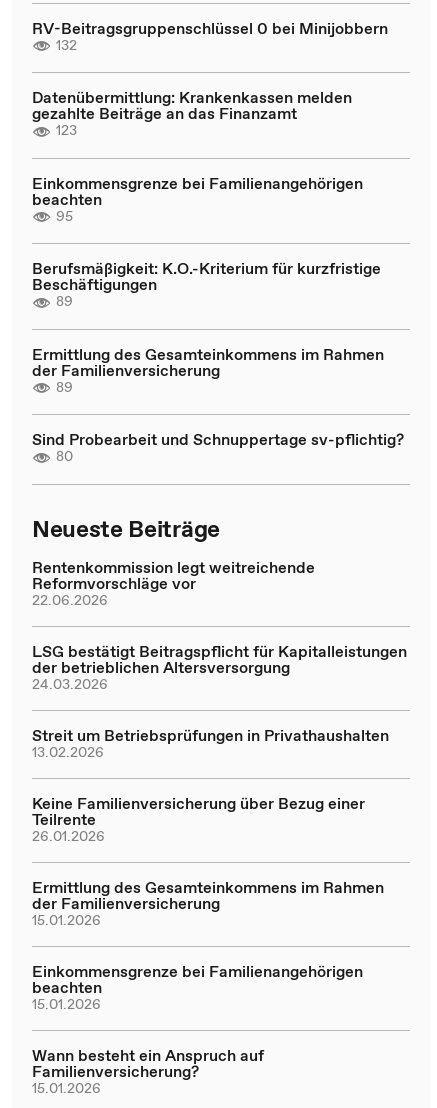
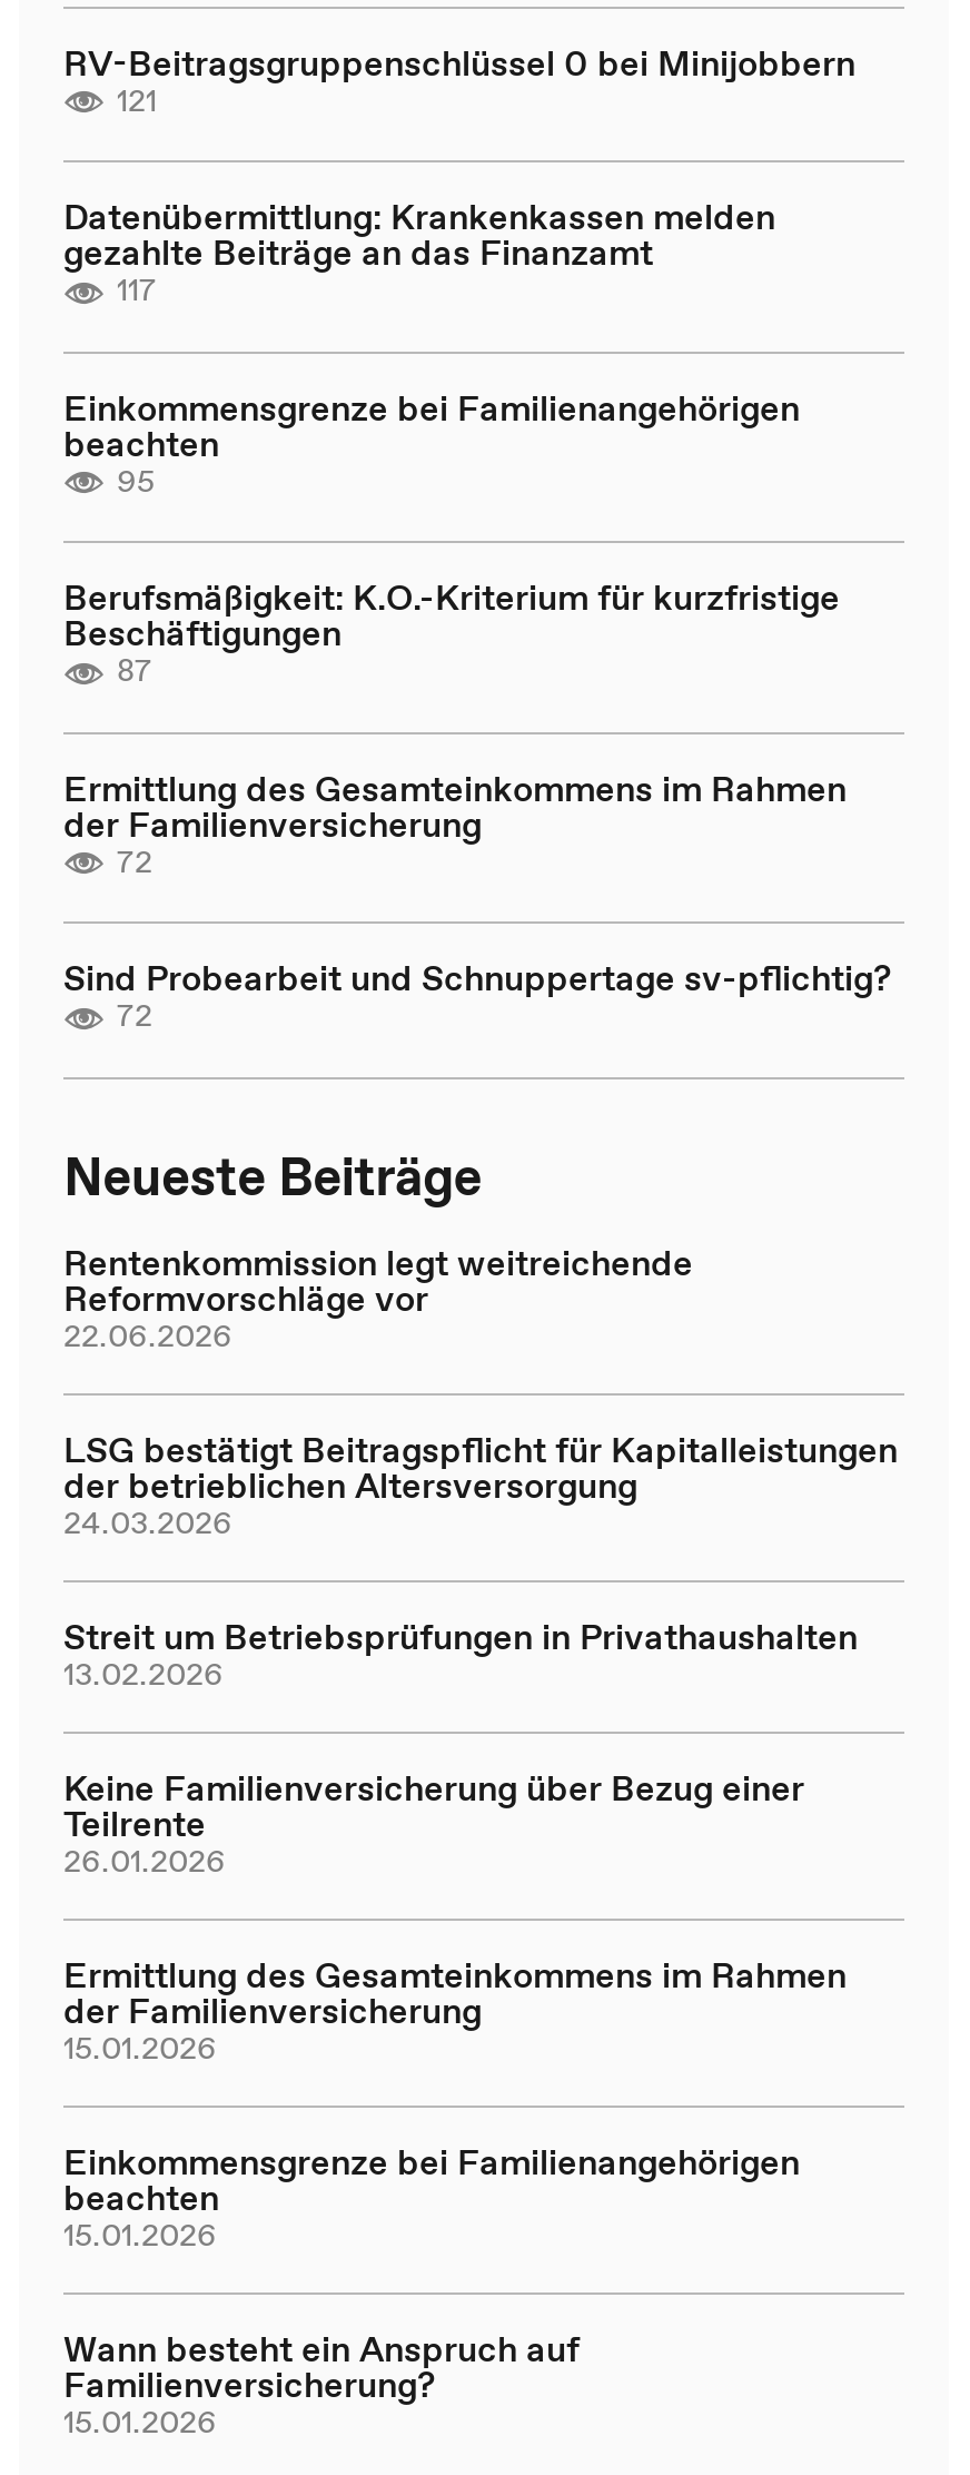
- 132
+ 121

- 123
+ 117

- 89
+ 87

- 89
+ 72

- 80
+ 72
